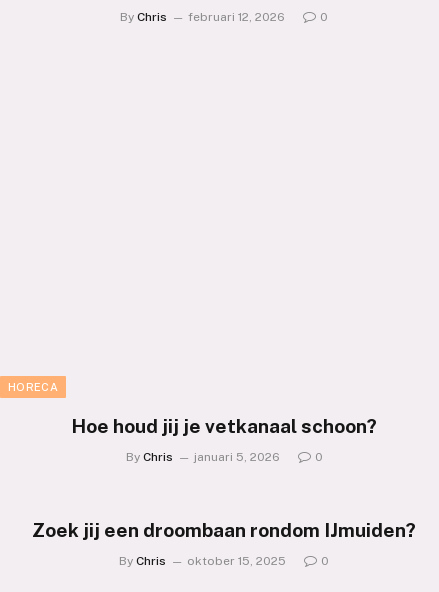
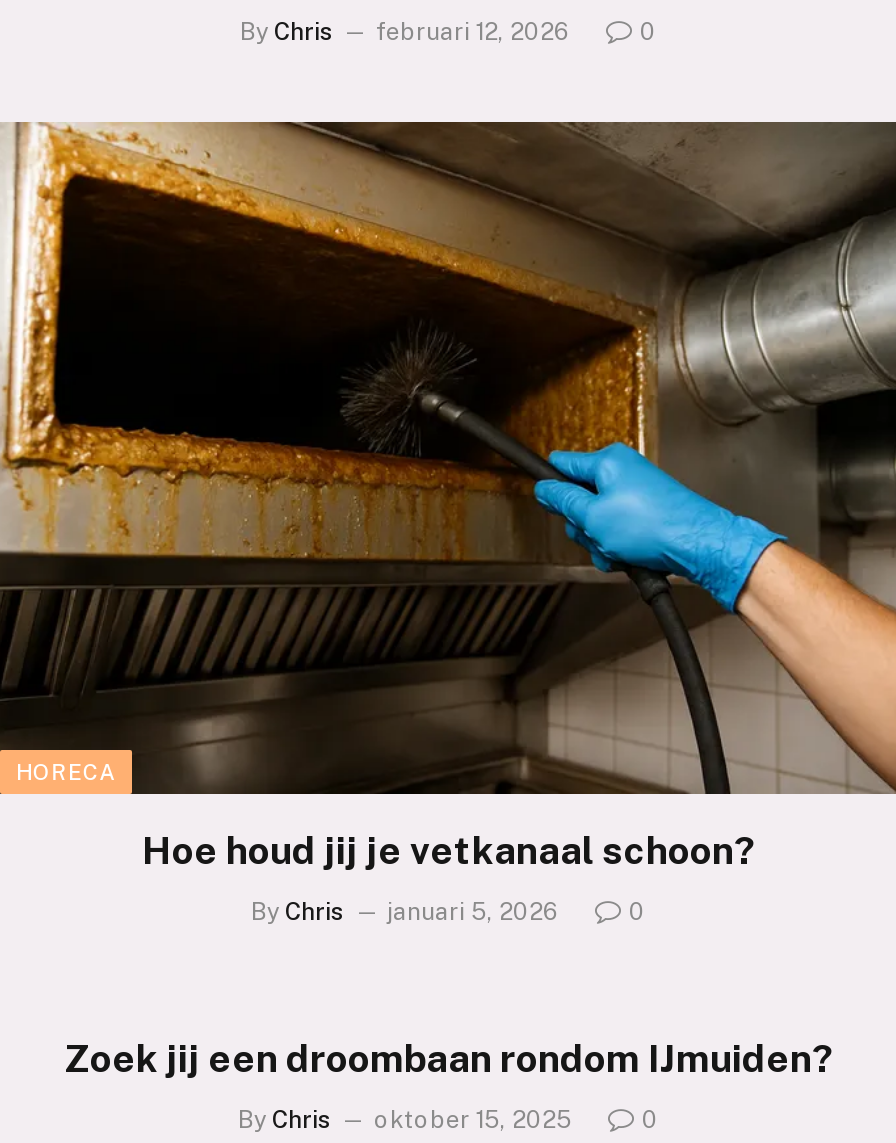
+ [image]
